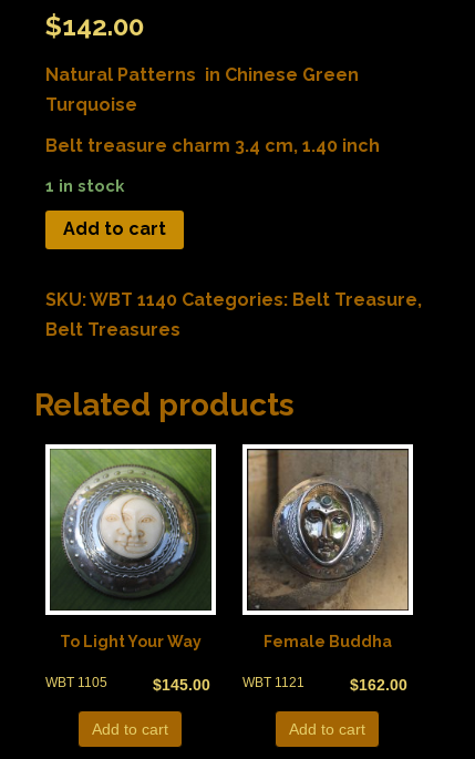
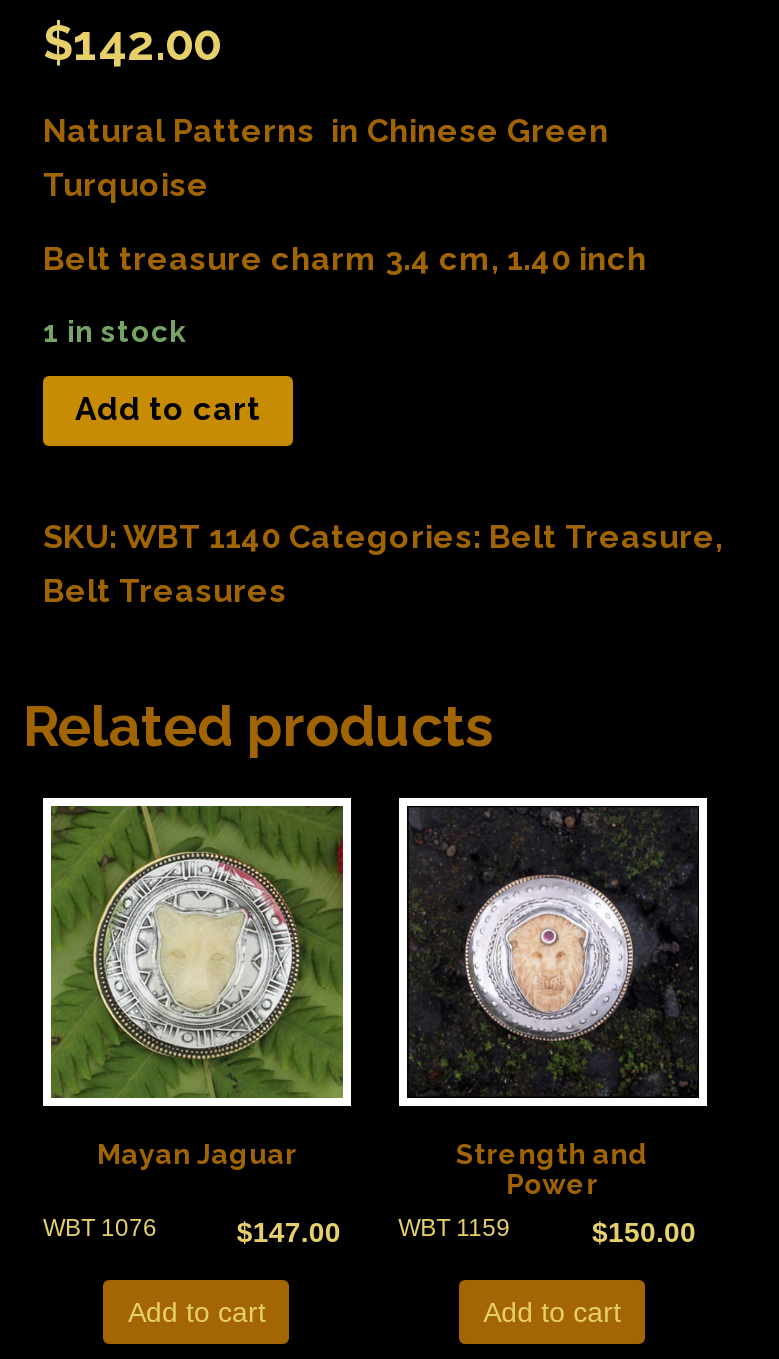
- [image]
- To Light Your Way
+ [image]
+ Mayan Jaguar

- [image]
- Female Buddha
+ [image]
+ Strength and
+ Power

- $145.00
- WBT 1105
+ $147.00
+ WBT 1076

- $162.00
- WBT 1121
+ $150.00
+ WBT 1159
